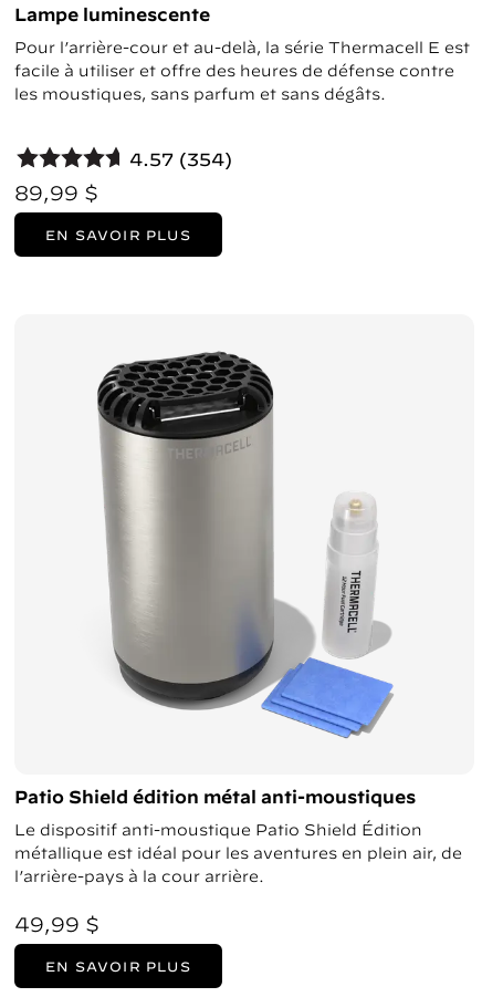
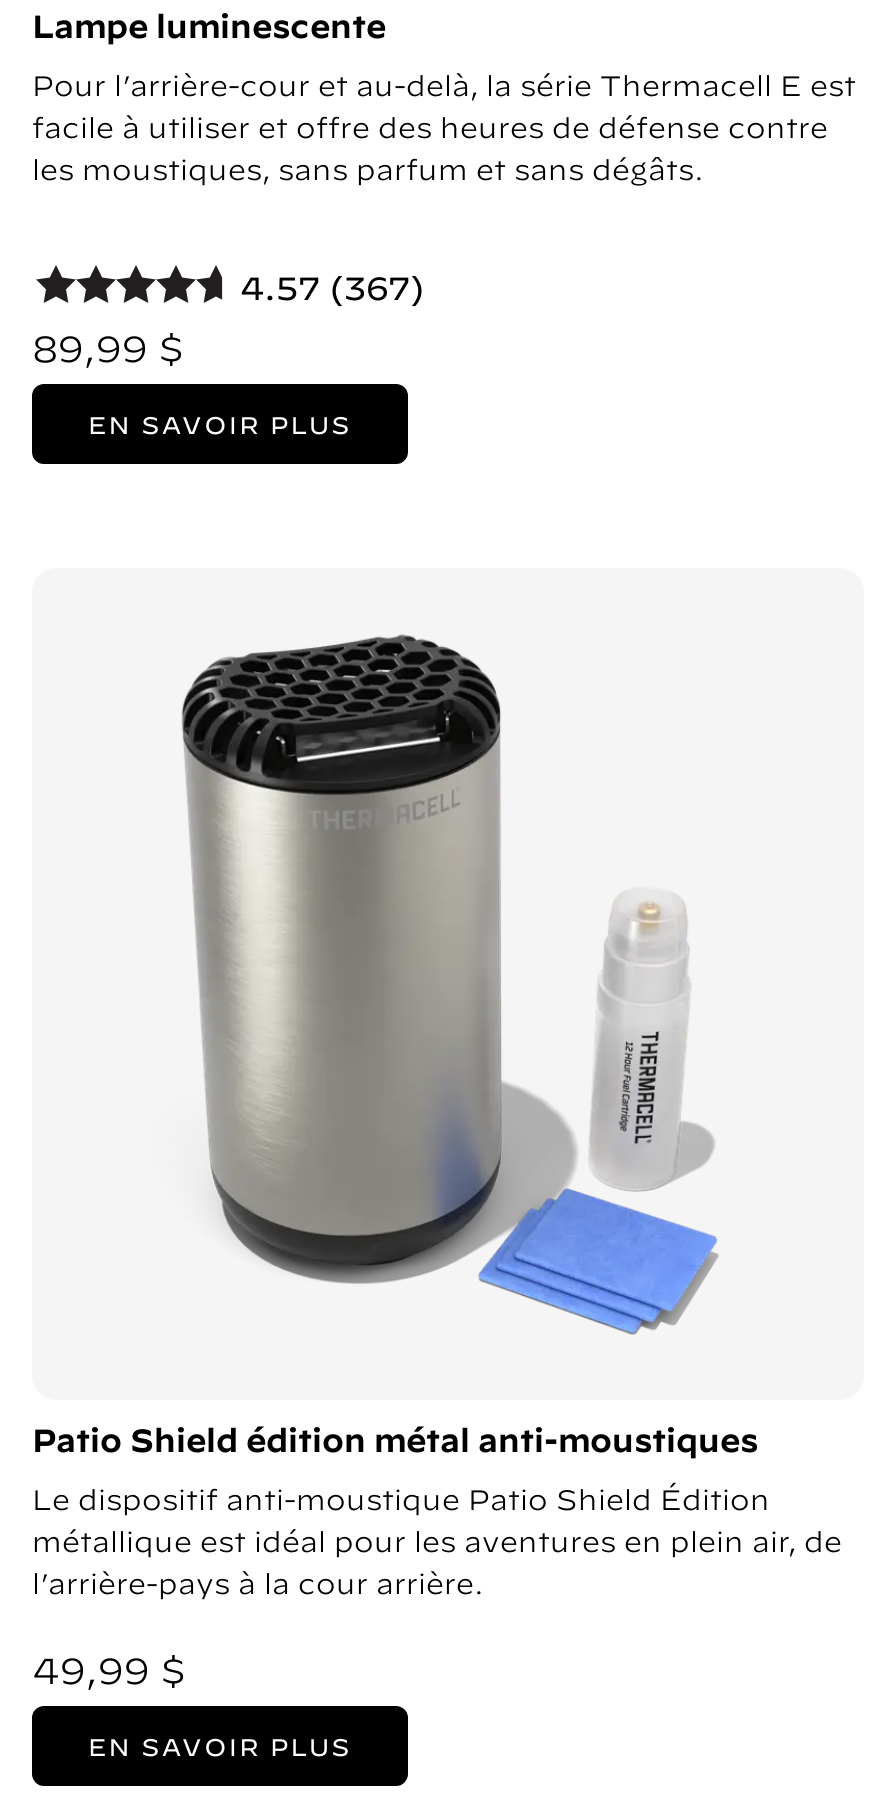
- 4.57 (354)
+ 4.57 (367)
